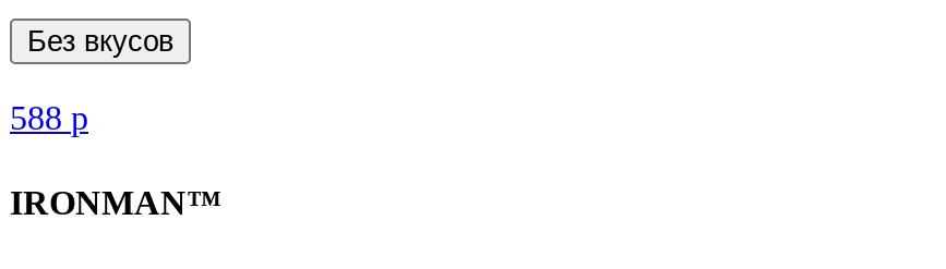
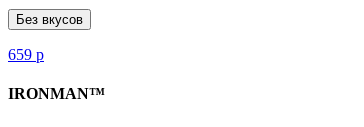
- 588 р
+ 659 р
